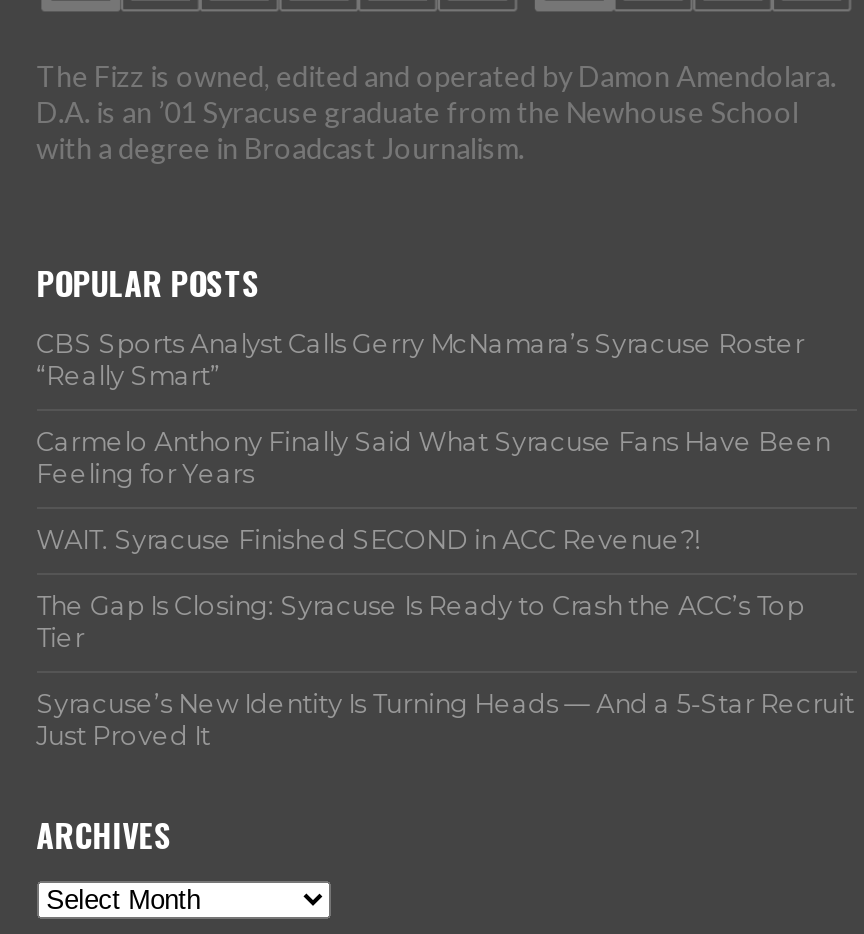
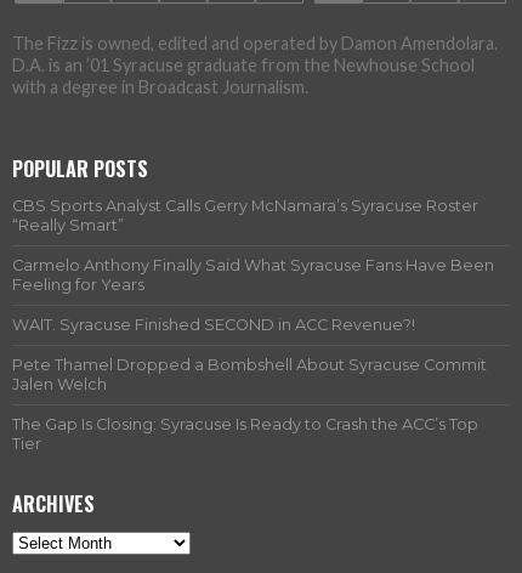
+ Pete Thamel Dropped a Bombshell About Syracuse Commit
+ Jalen Welch

moved down: The Gap Is Closing: Syracuse Is Ready to Crash the ACC’s Top | Tier

- Syracuse’s New Identity Is Turning Heads — And a 5-Star Recruit
- Just Proved It
